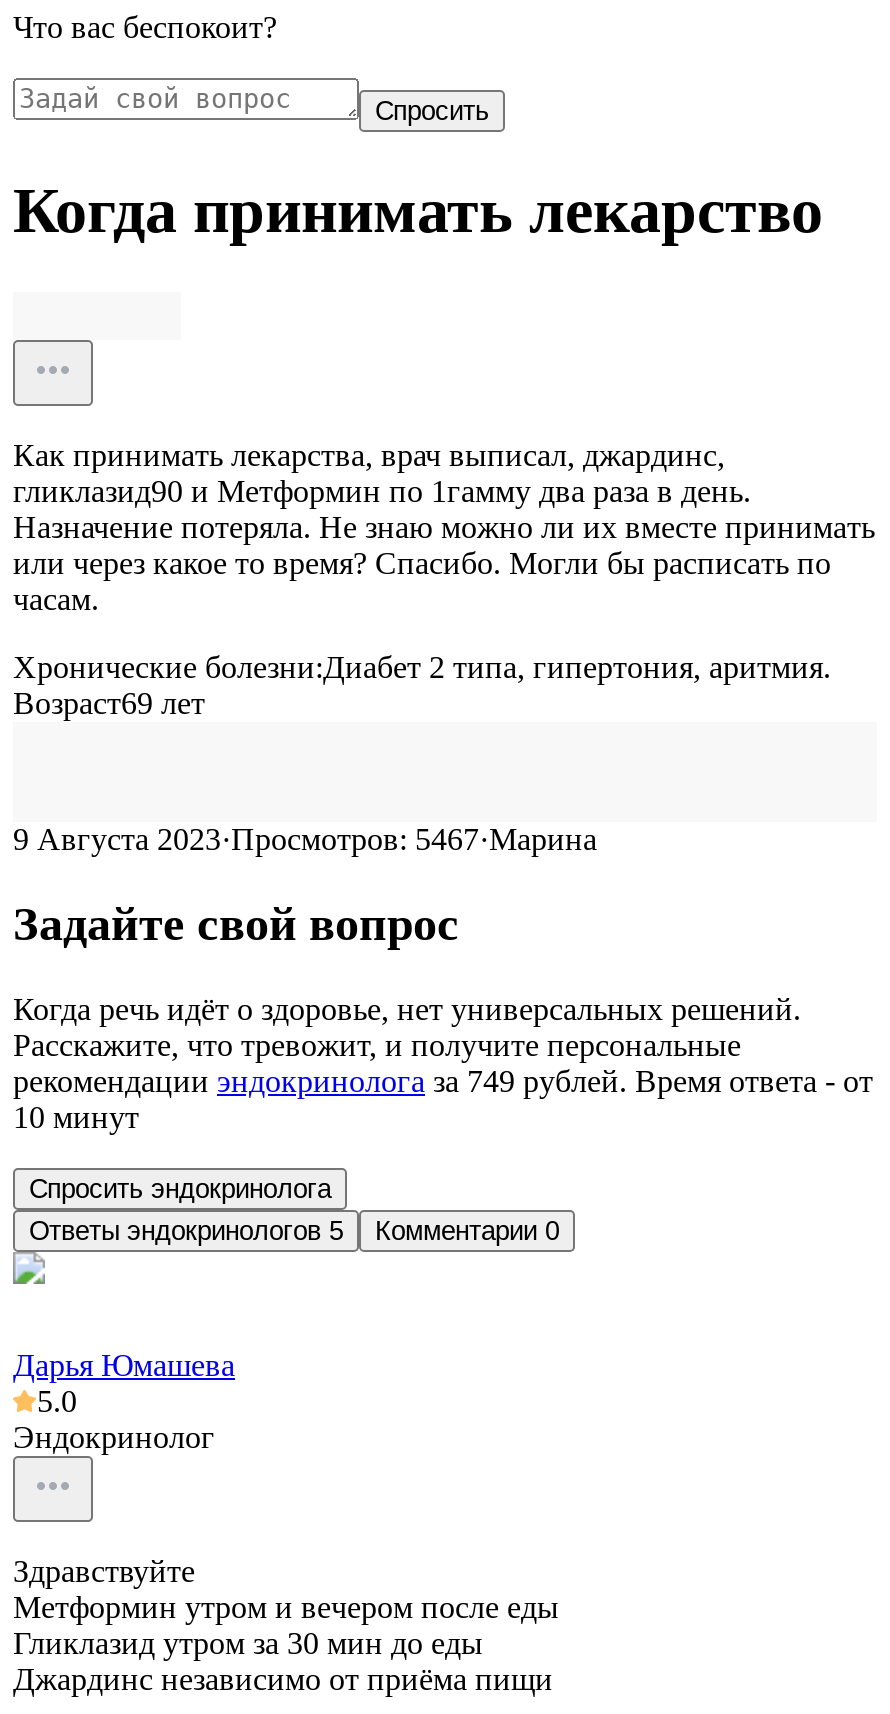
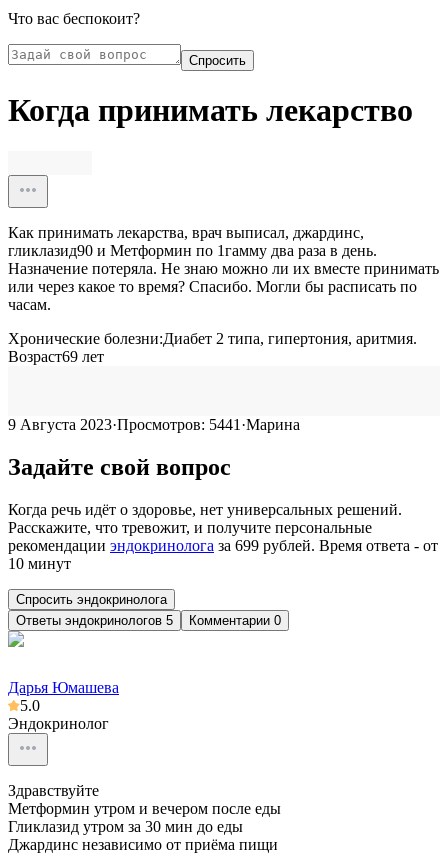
- 9 Августа 2023·Просмотров: 5467·Марина
+ 9 Августа 2023·Просмотров: 5441·Марина

- рекомендации эндокринолога за749 рублей. Время ответа - от
+ рекомендации эндокринолога за699 рублей. Время ответа - от
